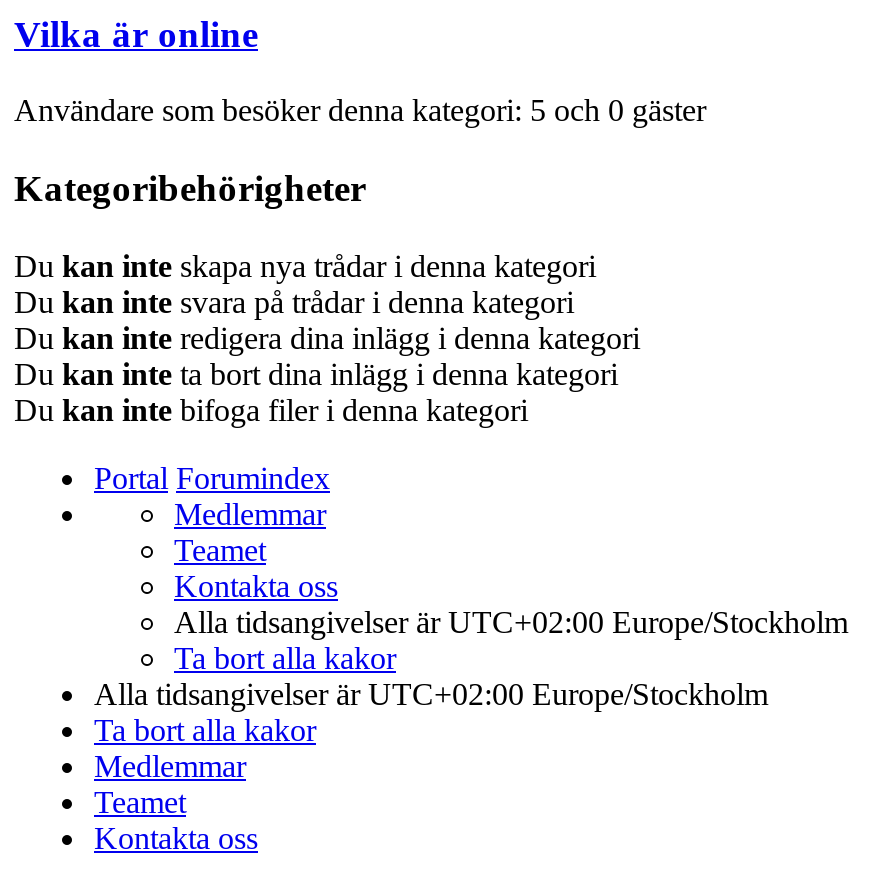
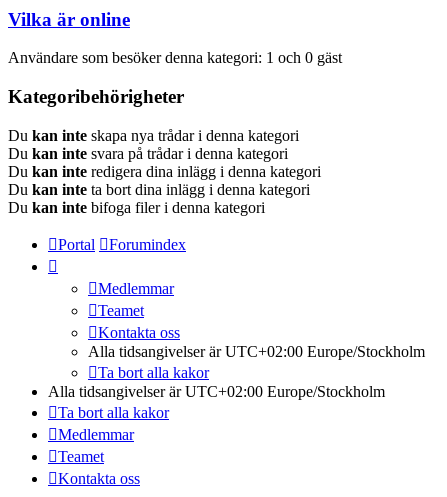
- Användare som besöker denna kategori: 5 och 0 gäster
+ Användare som besöker denna kategori: 1 och 0 gäst
